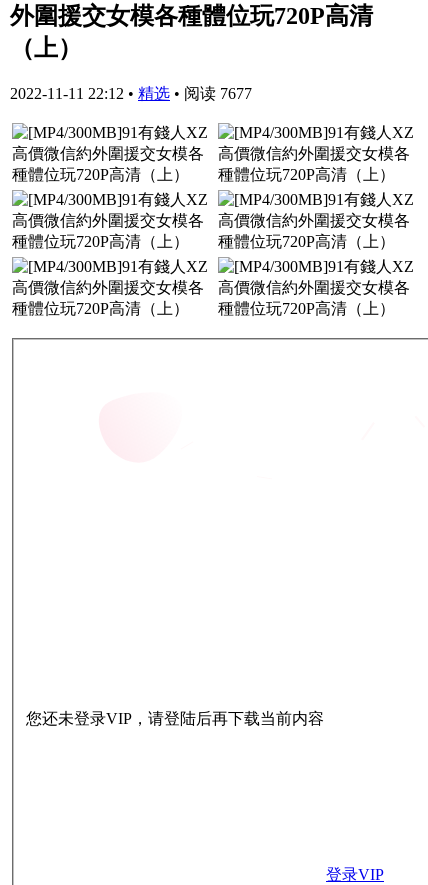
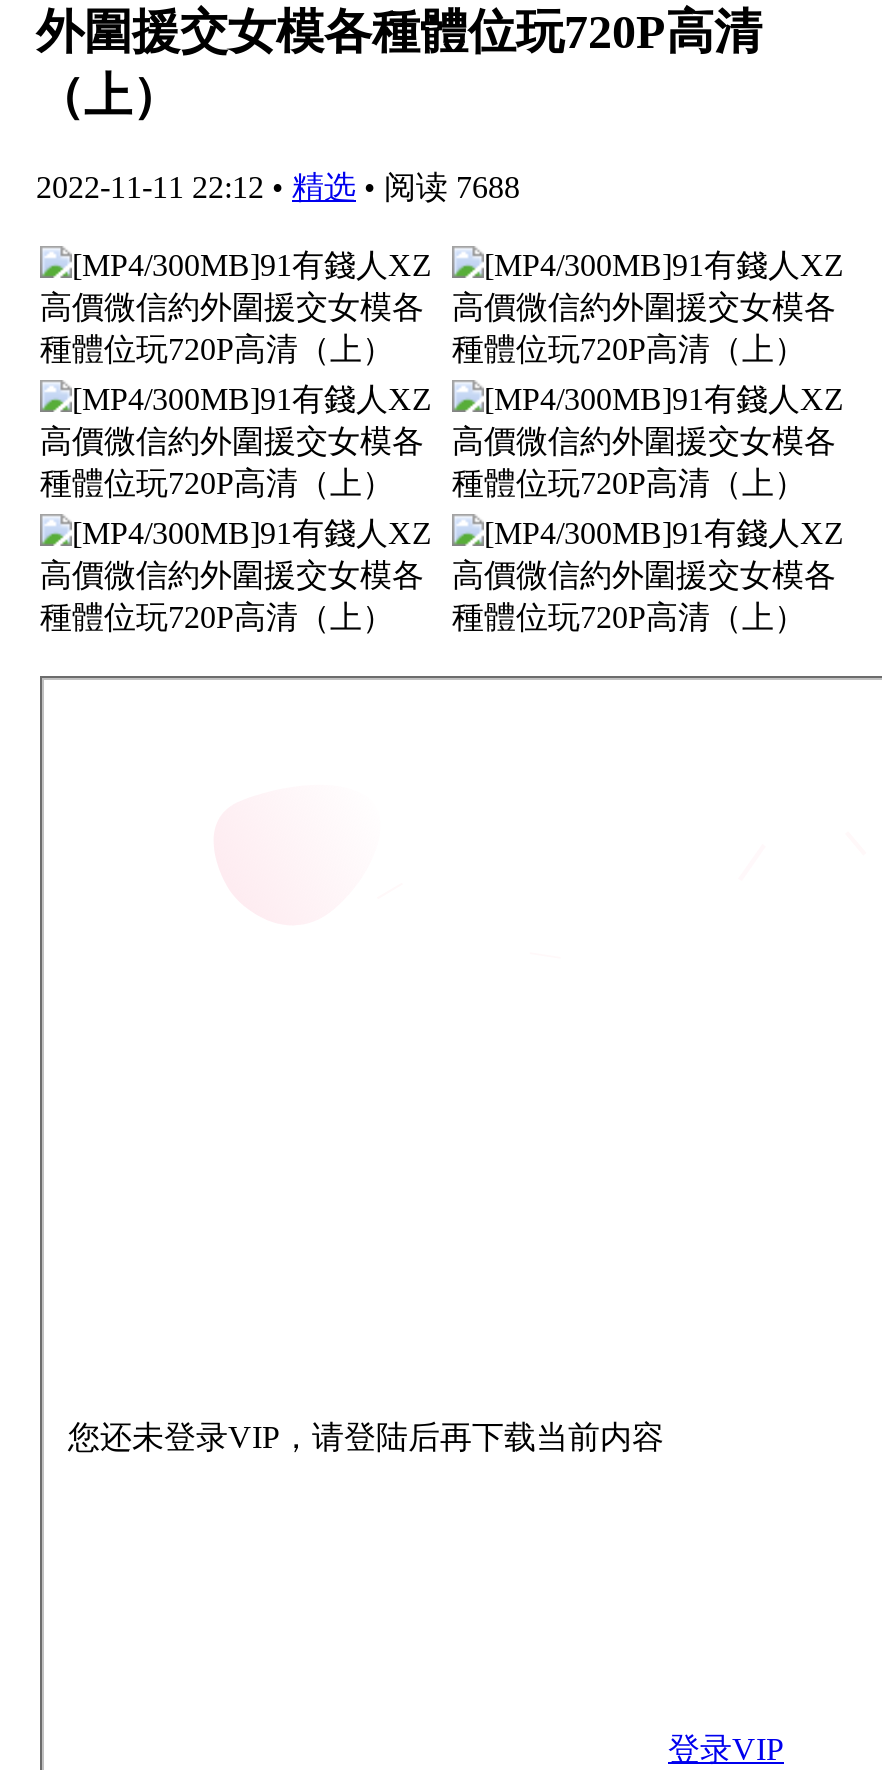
- 2022-11-11 22:12 • 精选 • 阅读 7677
+ 2022-11-11 22:12 • 精选 • 阅读 7688
